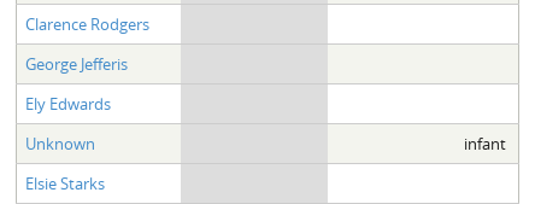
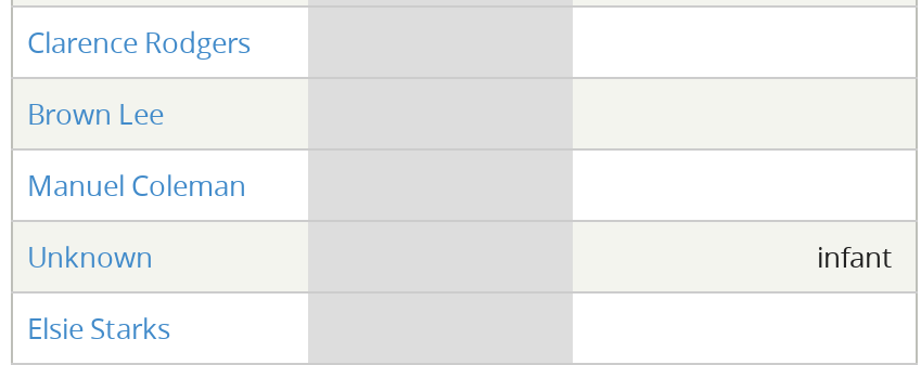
- George Jefferis
+ Brown Lee

- Ely Edwards
+ Manuel Coleman
